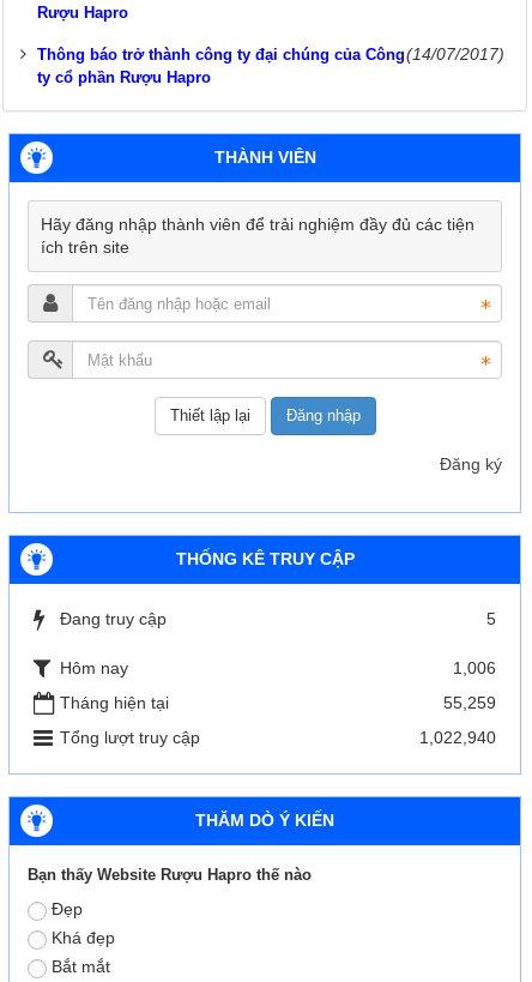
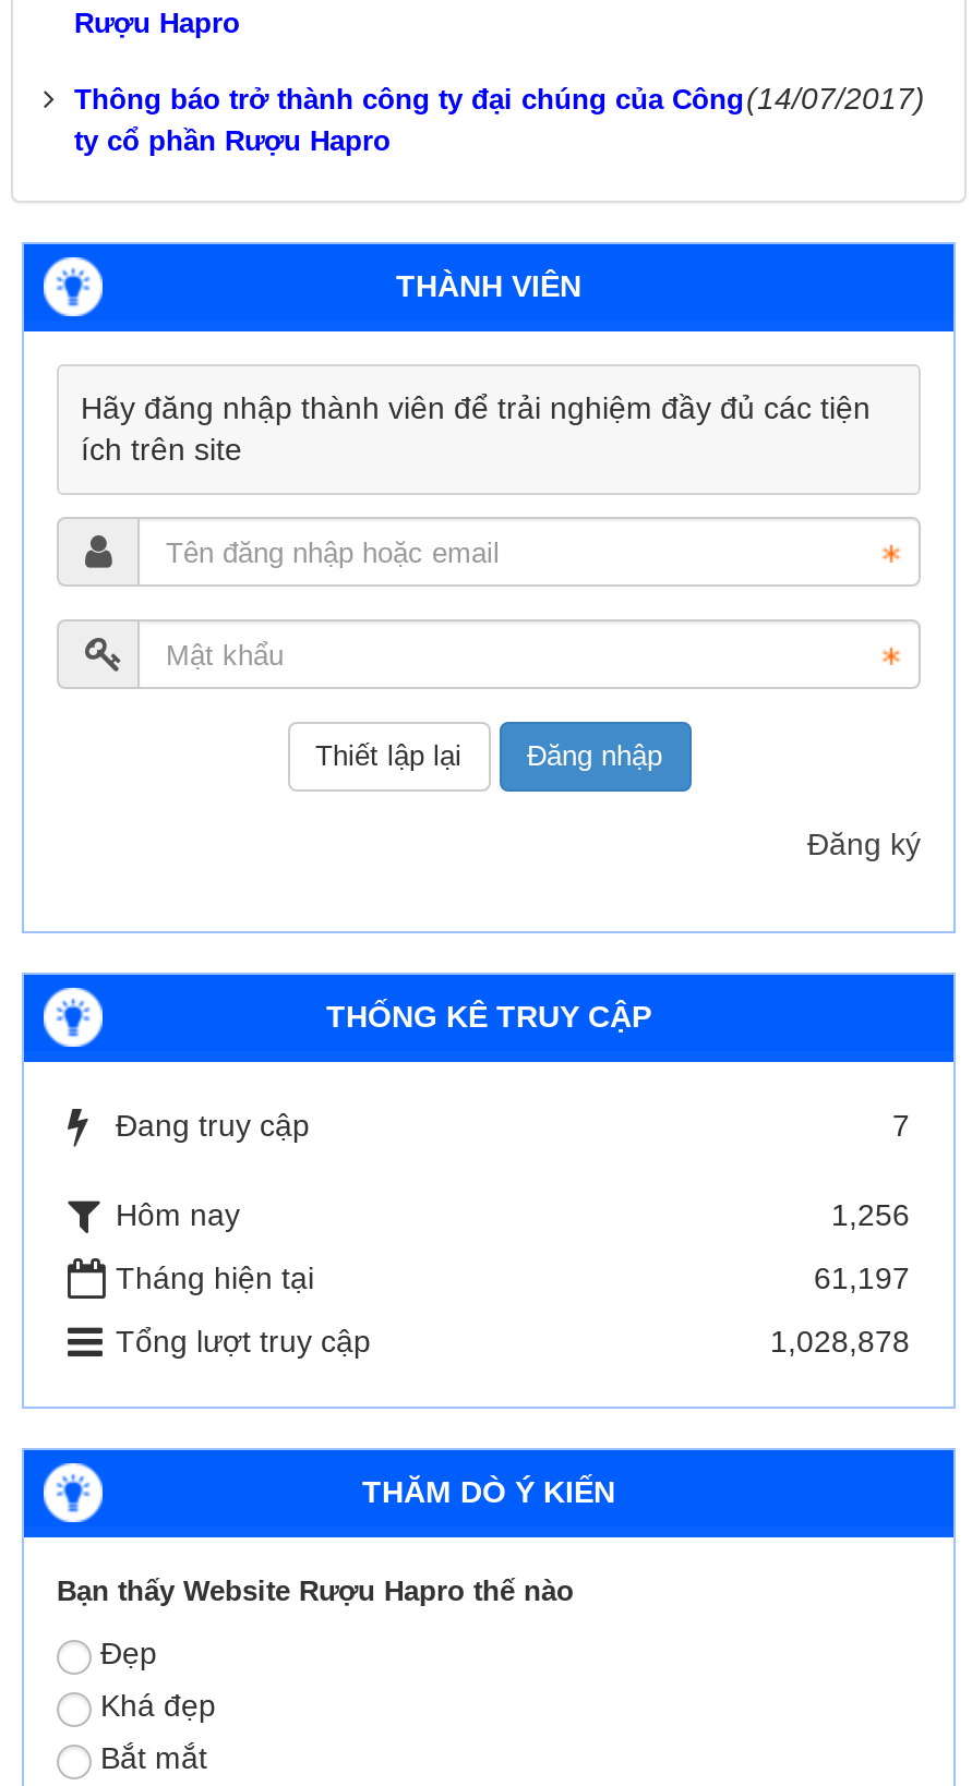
- 5
+ 7

- 1,006
+ 1,256

- 55,259
+ 61,197

- 1,022,940
+ 1,028,878
